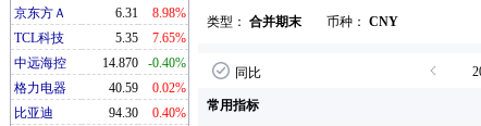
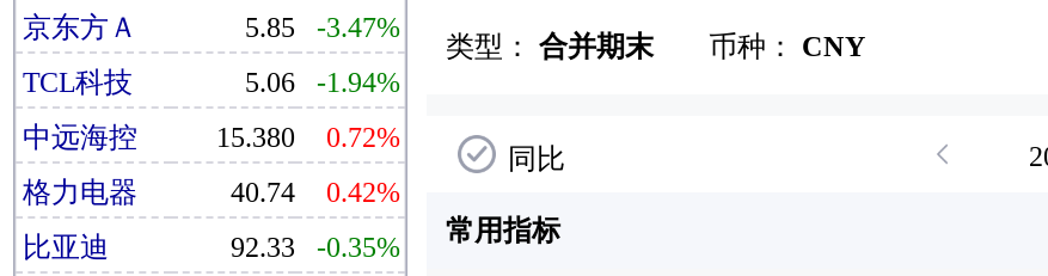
- 6.31
+ 5.85

- 8.98%
+ -3.47%

- 5.35
+ 5.06

- 7.65%
+ -1.94%

- 14.870
+ 15.380

- -0.40%
+ 0.72%

- 40.59
+ 40.74

- 0.02%
+ 0.42%

- 94.30
+ 92.33

- 0.40%
+ -0.35%
